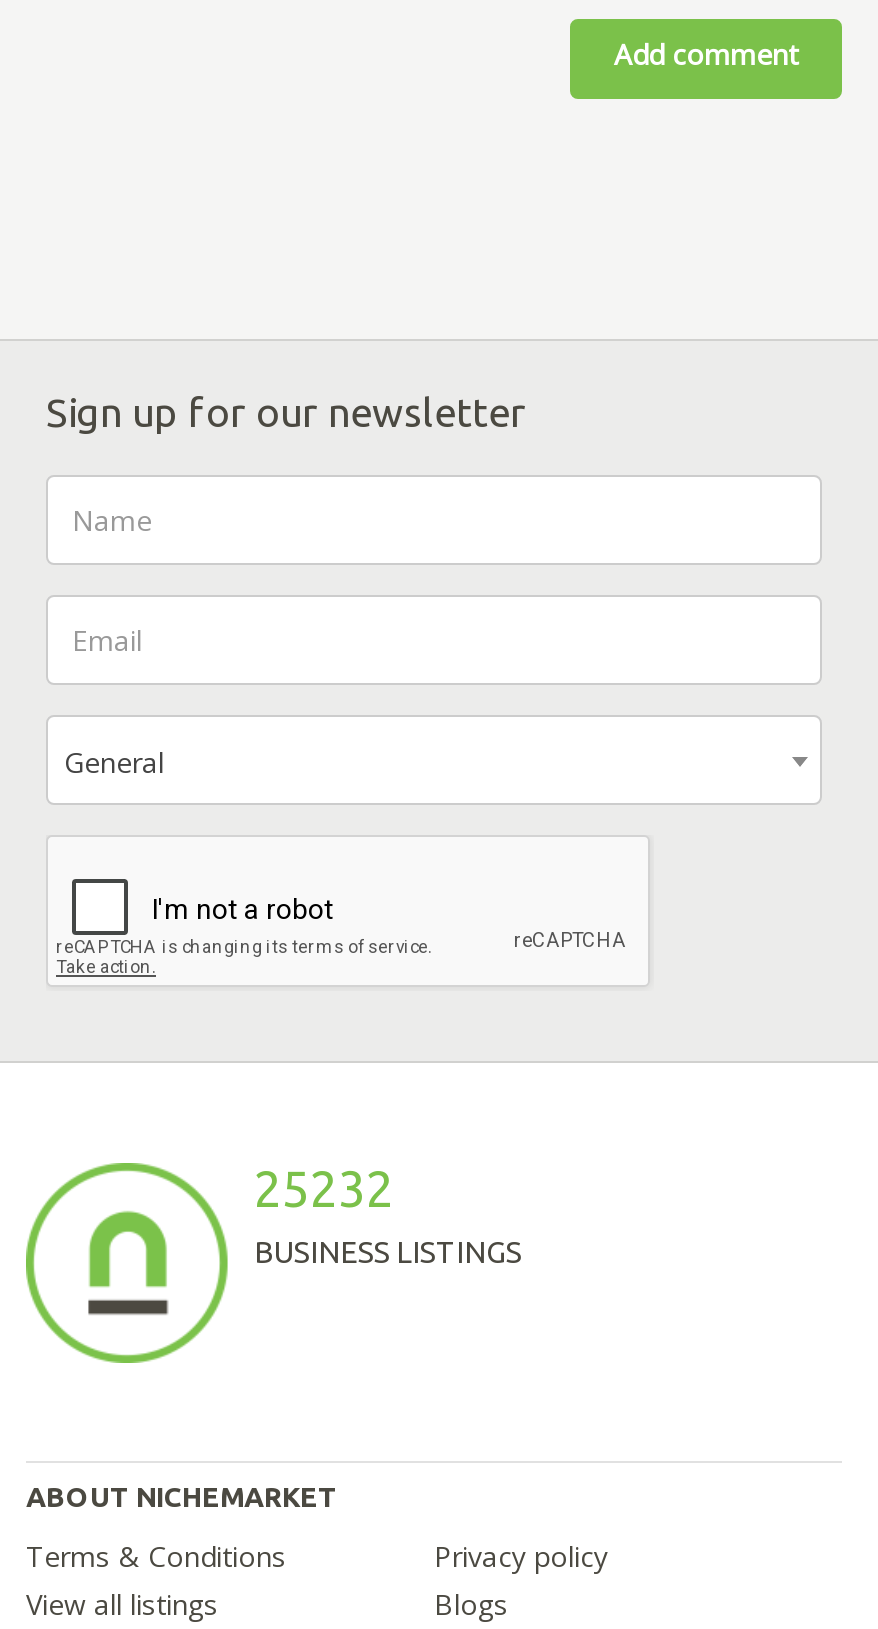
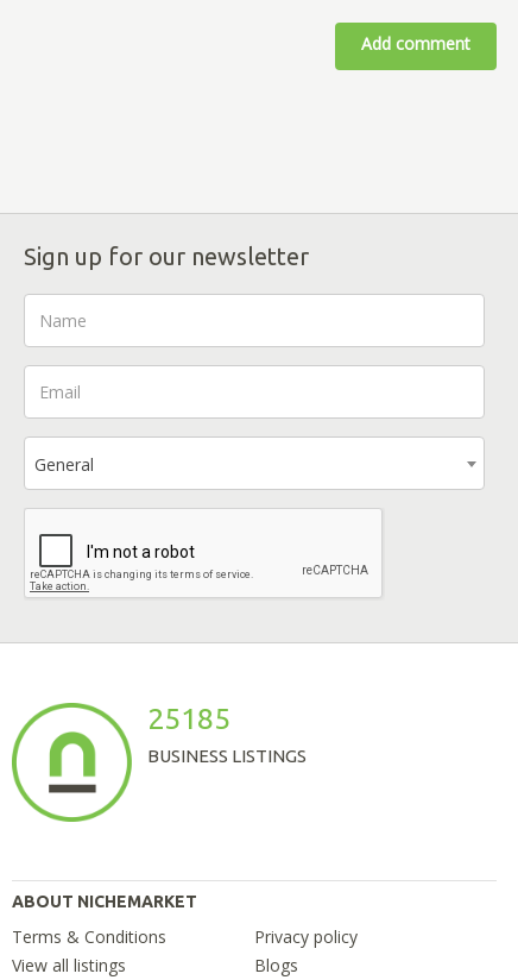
- 25232
+ 25185
